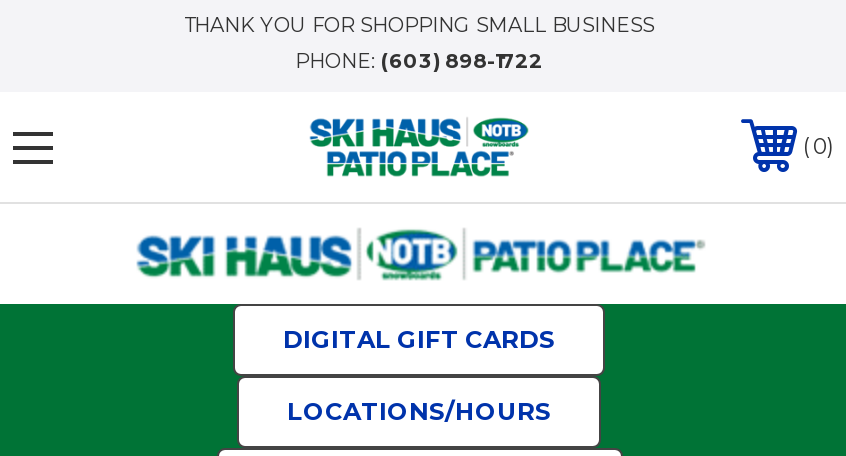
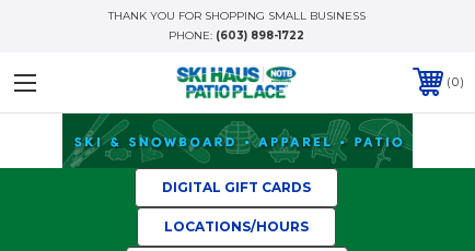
- [image]
+ [image]
